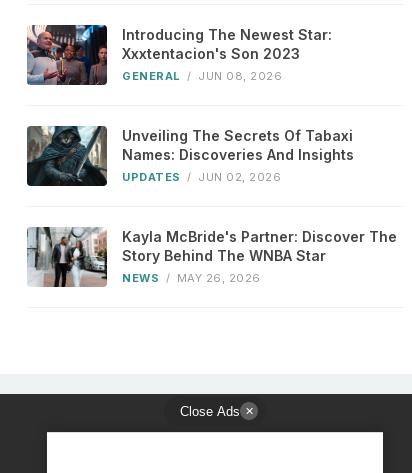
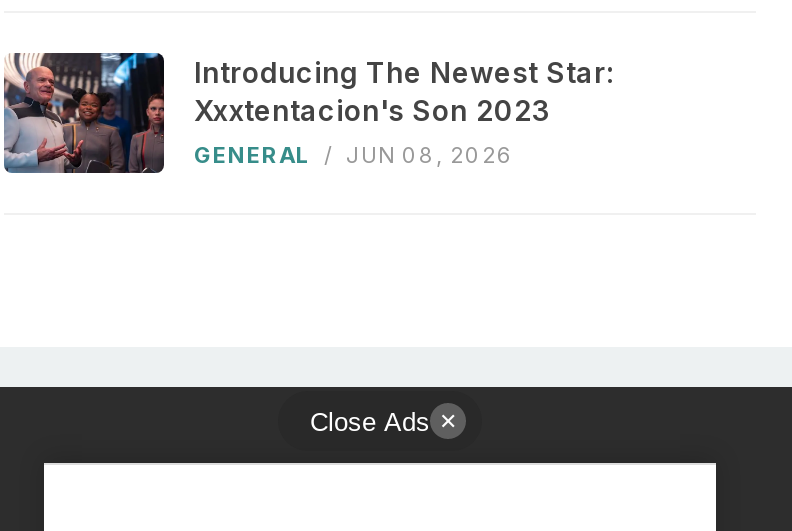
- [image]
- Unveiling The Secrets Of Tabaxi
- Names: Discoveries And Insights
- UPDATES / JUN 02, 2026

- [image]
- Kayla McBride's Partner: Discover The
- Story Behind The WNBA Star
- NEWS / MAY 26, 2026
